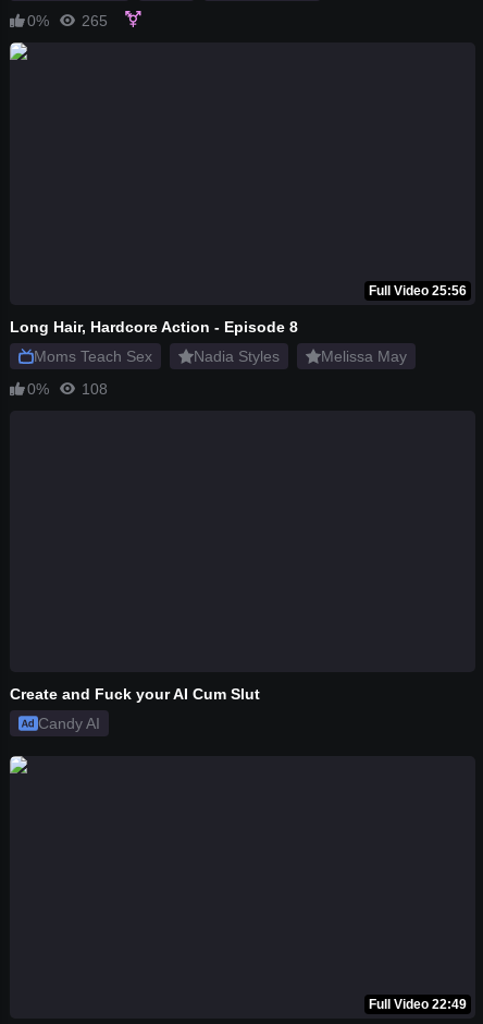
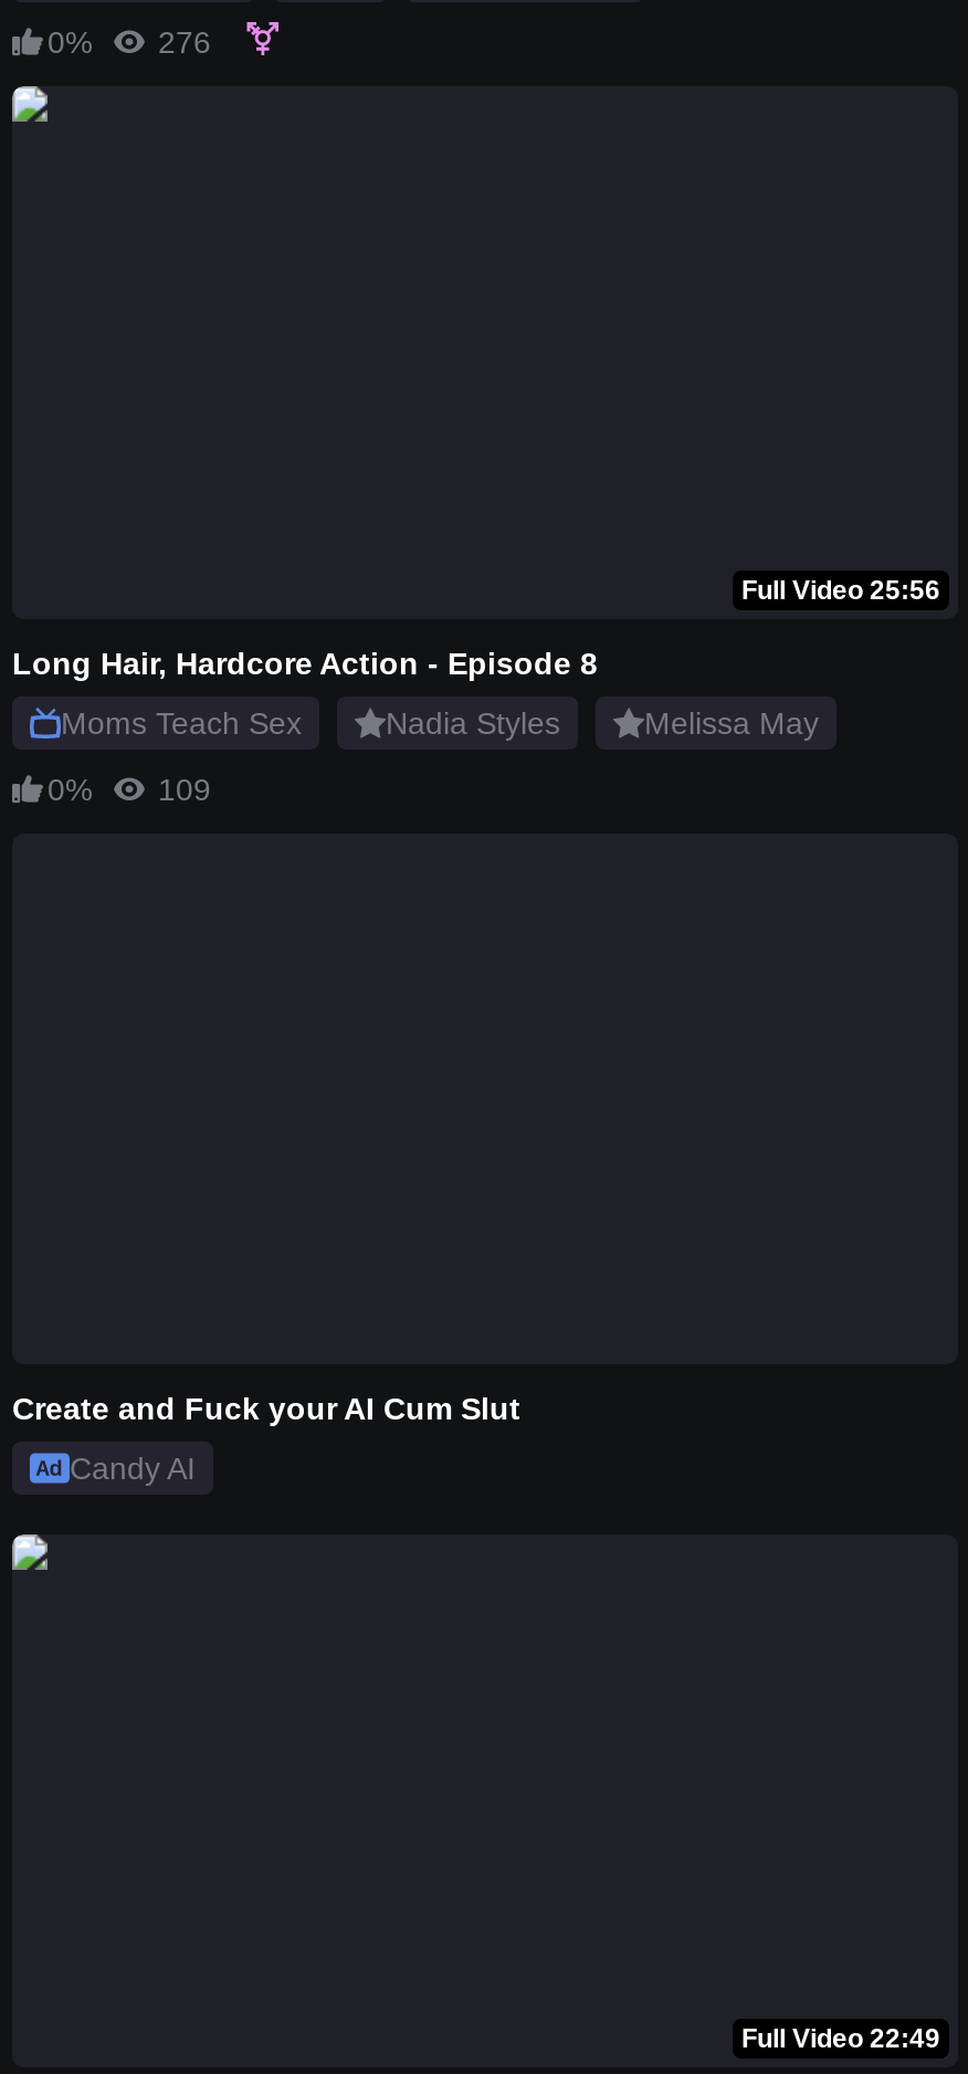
- 0% 265
+ 0% 276

- 0% 108
+ 0% 109
